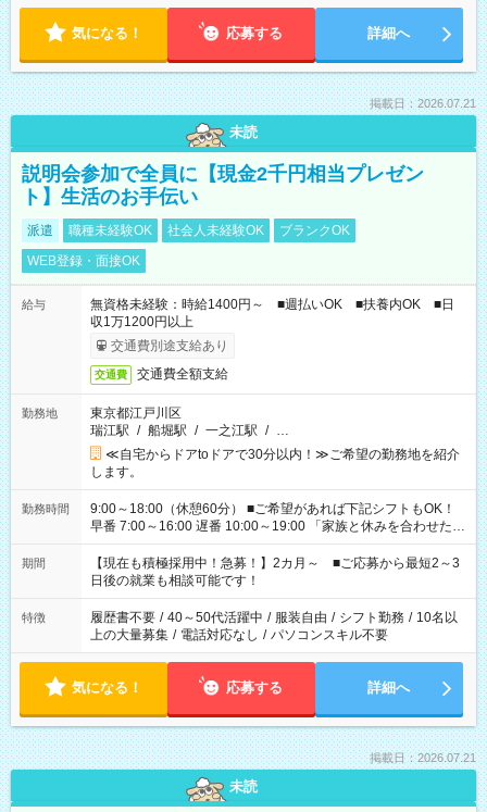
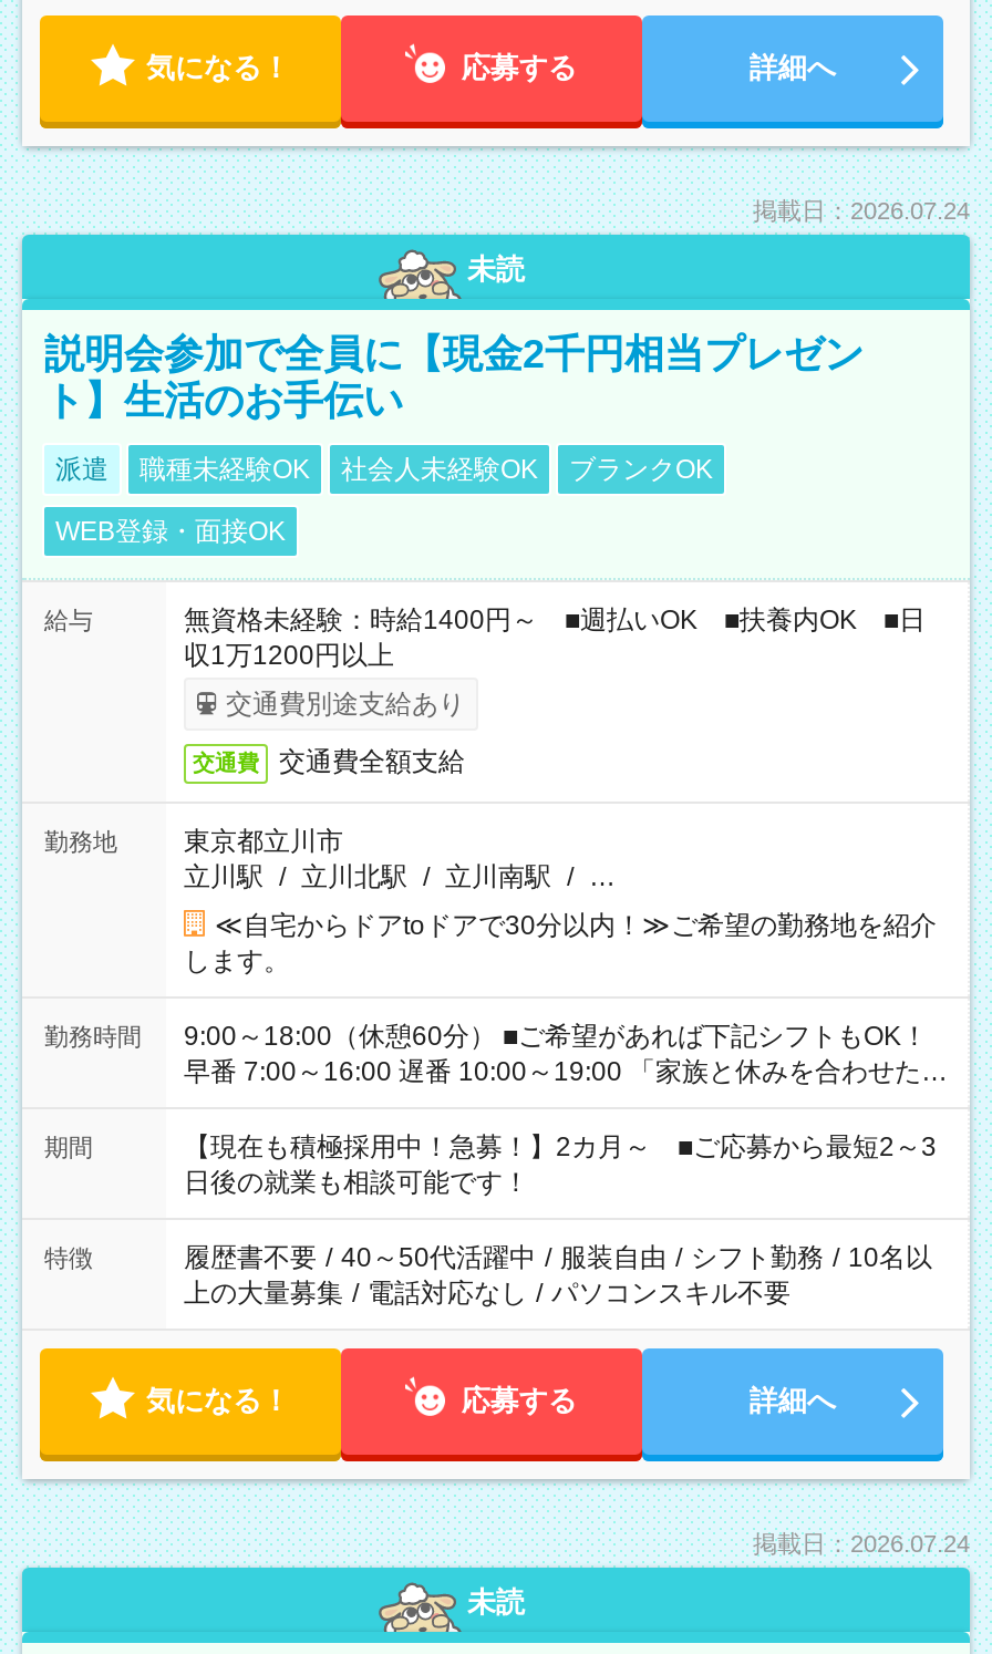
- 掲載日：2026.07.21
+ 掲載日：2026.07.24

- 東京都江戸川区
- 瑞江駅 / 船堀駅 / 一之江駅 / …
+ 東京都立川市
+ 立川駅 / 立川北駅 / 立川南駅 / …

- 掲載日：2026.07.21
+ 掲載日：2026.07.24
